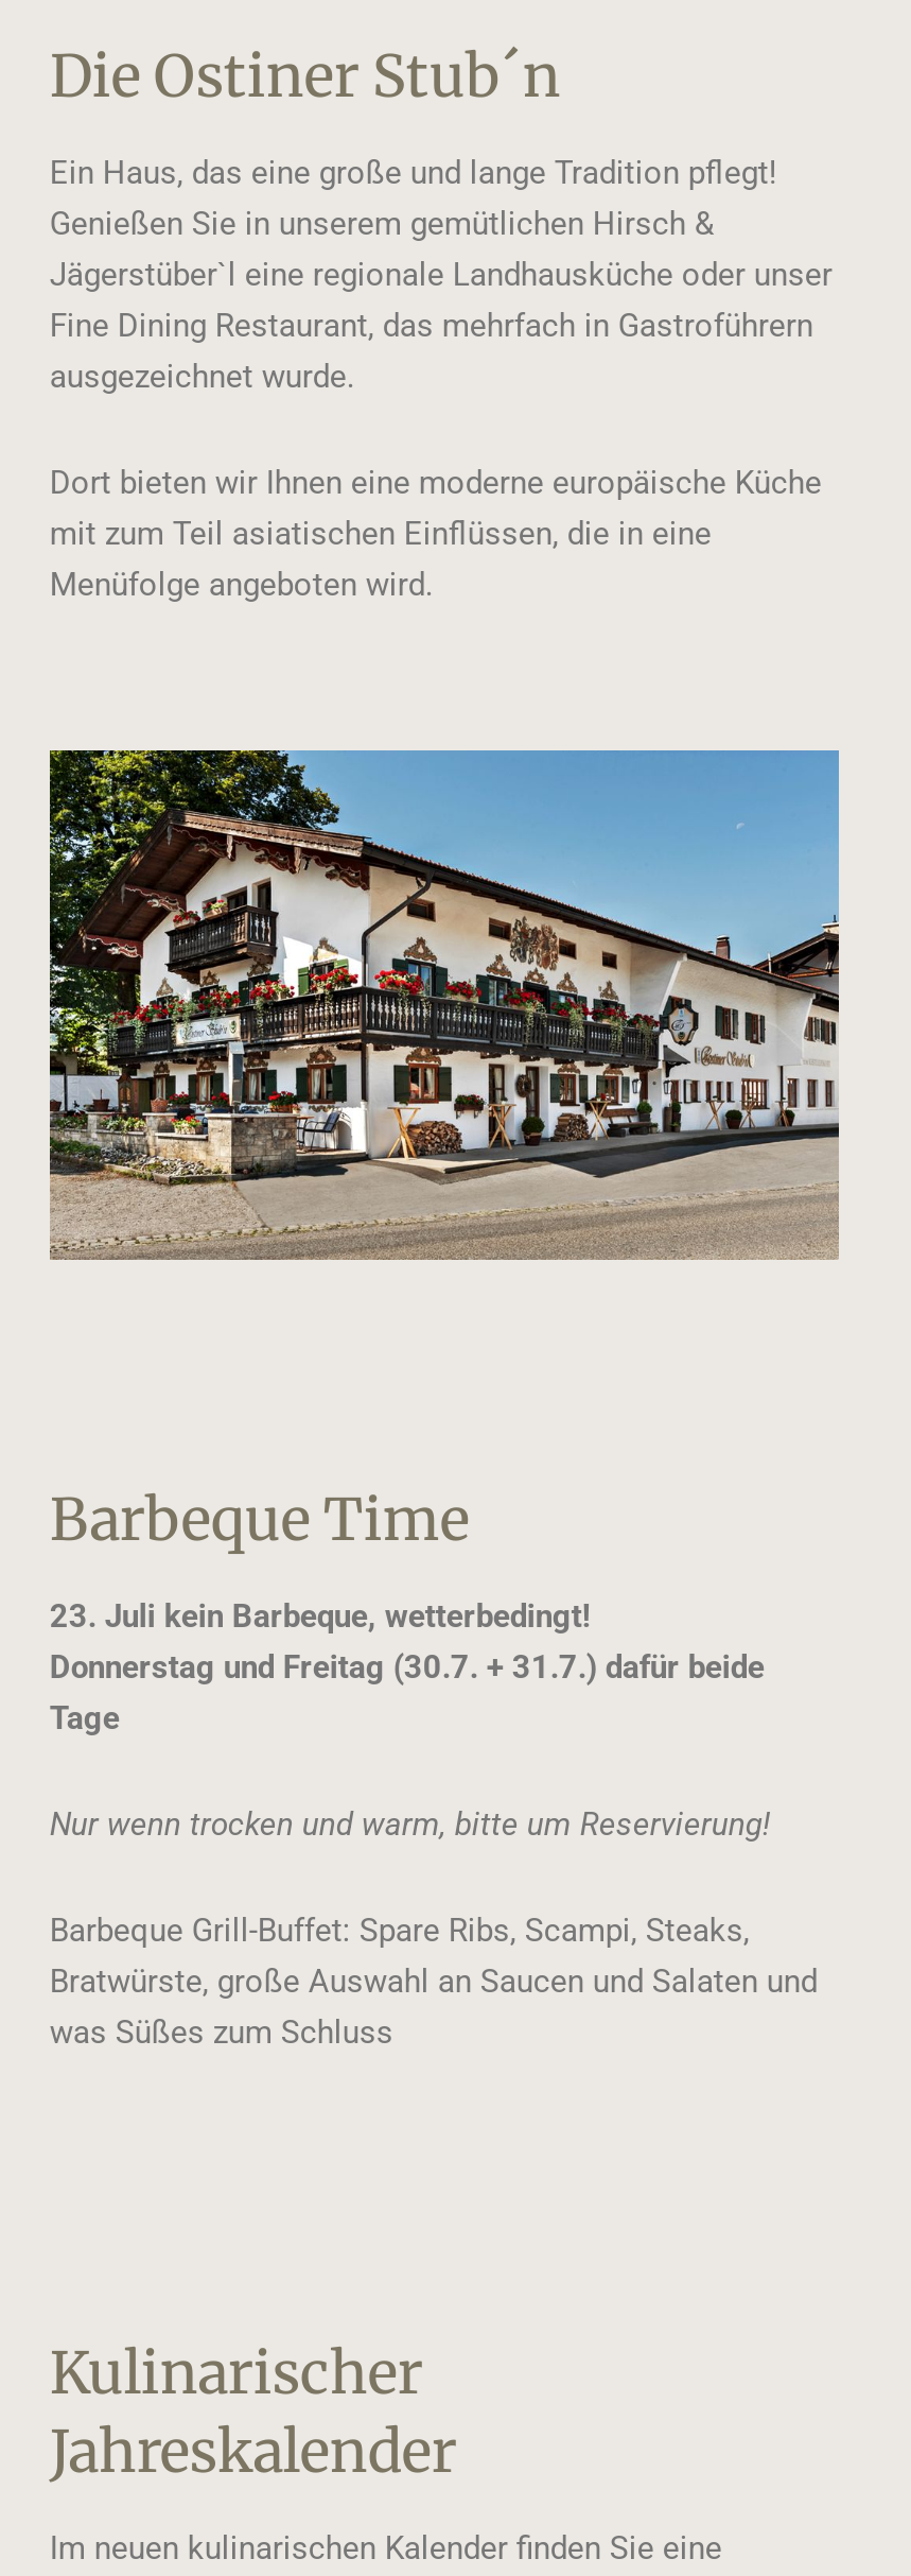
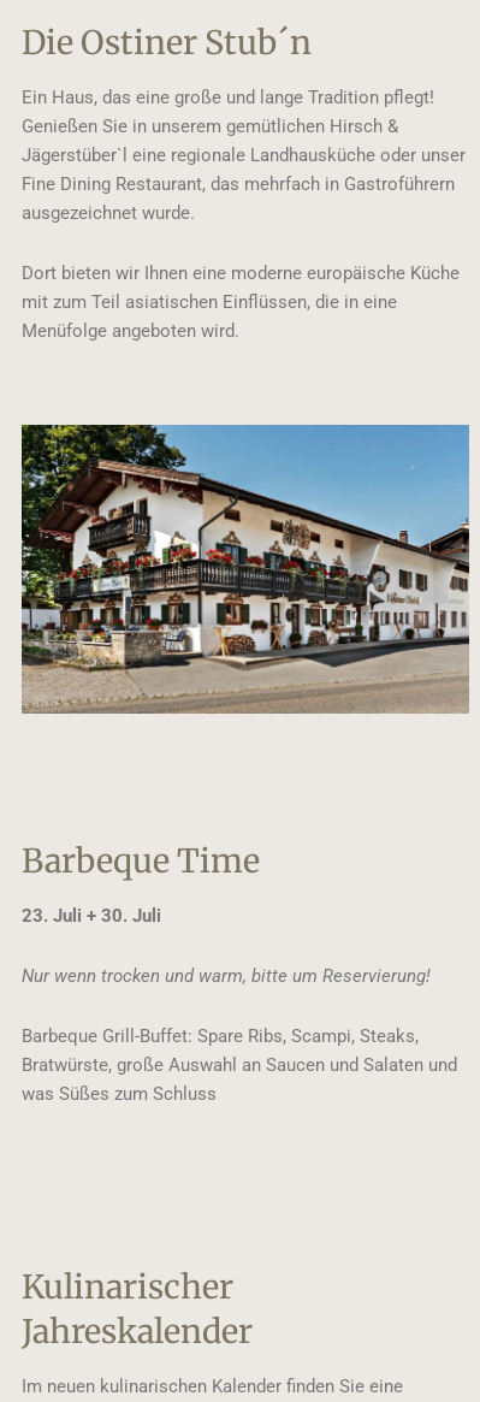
- 23. Juli kein Barbeque, wetterbedingt!
- Donnerstag und Freitag (30.7. + 31.7.) dafür beide
- Tage
+ 23. Juli + 30. Juli
